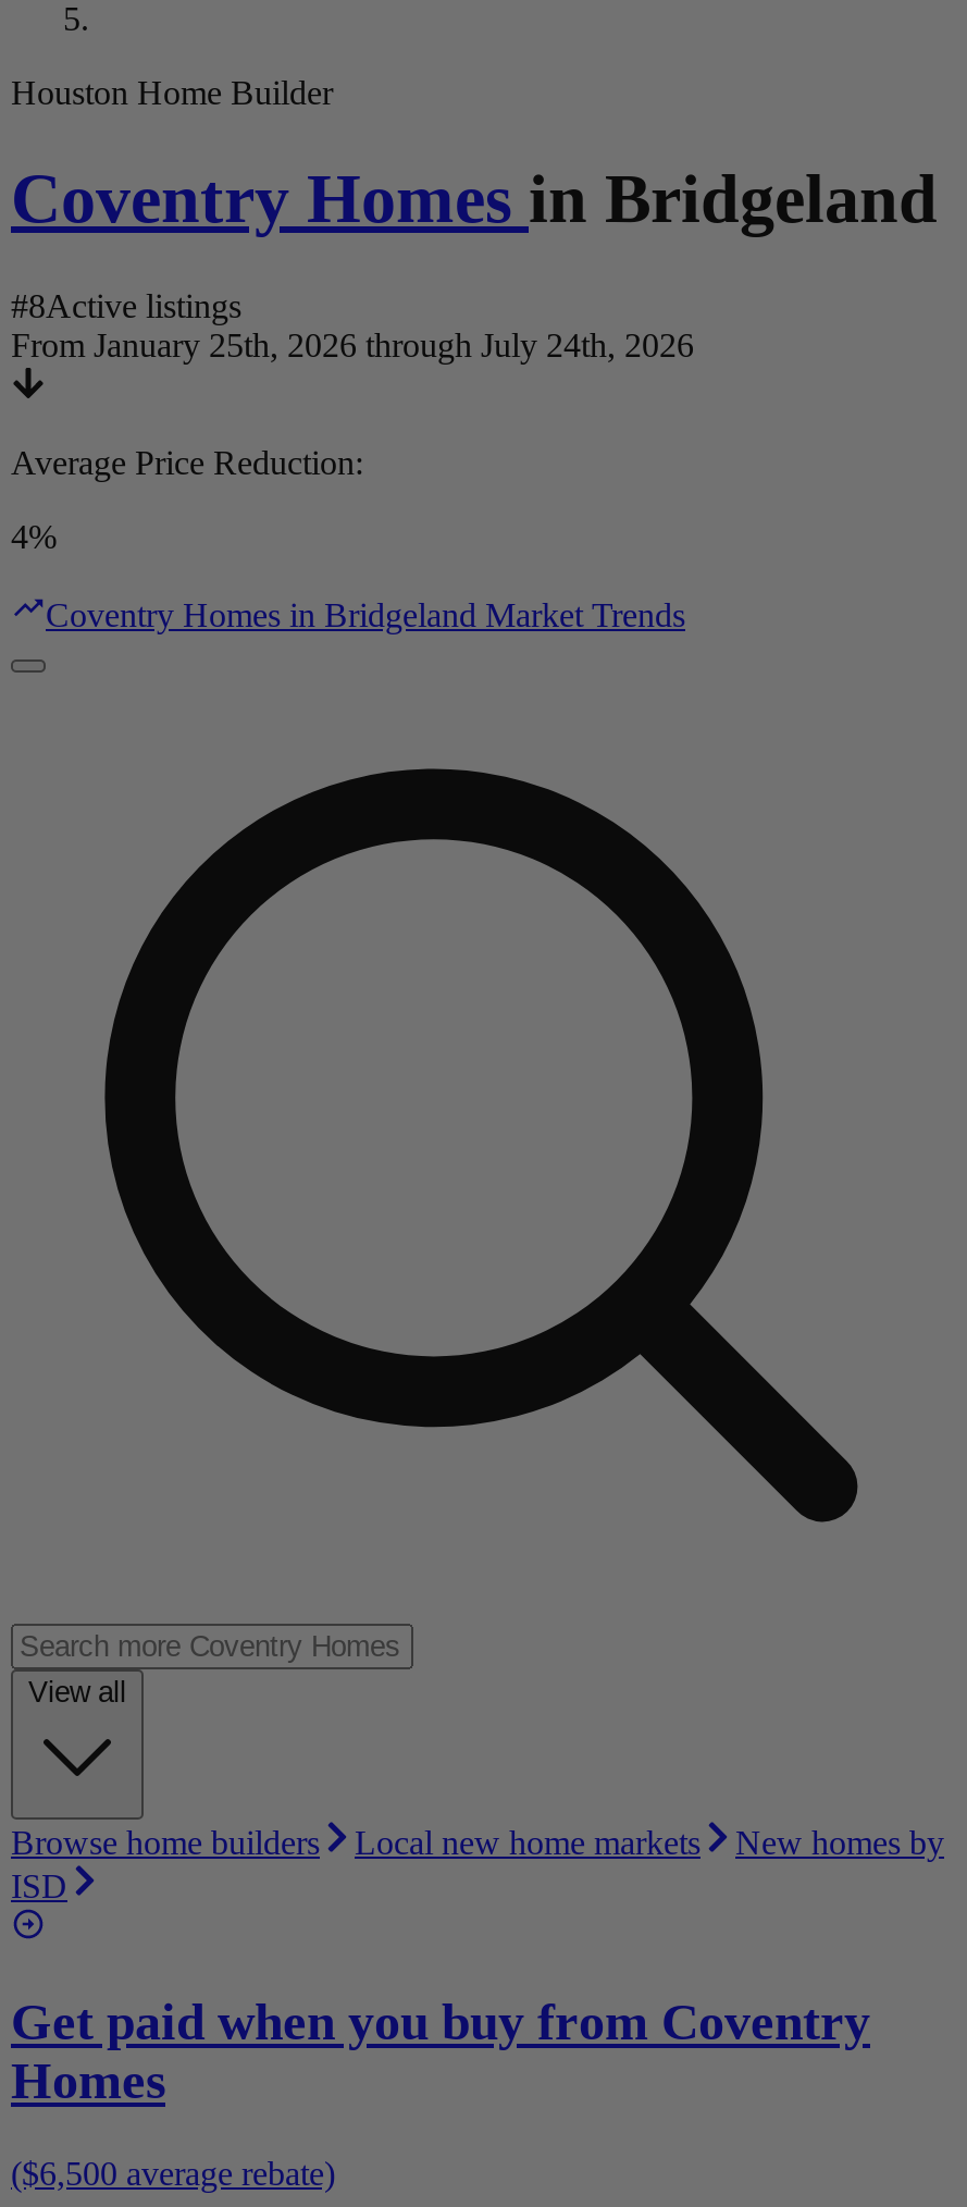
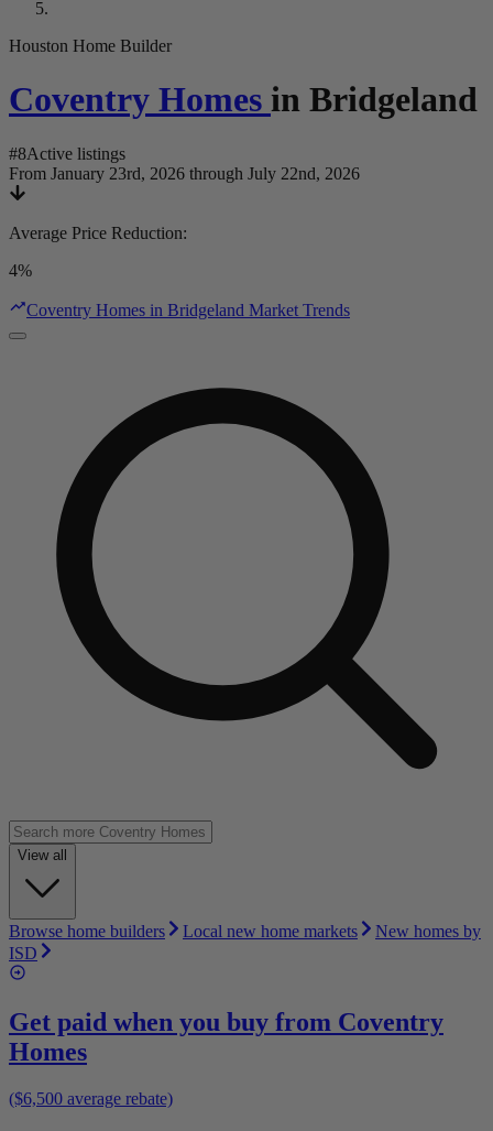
- From January 25th, 2026 through July 24th, 2026
+ From January 23rd, 2026 through July 22nd, 2026
